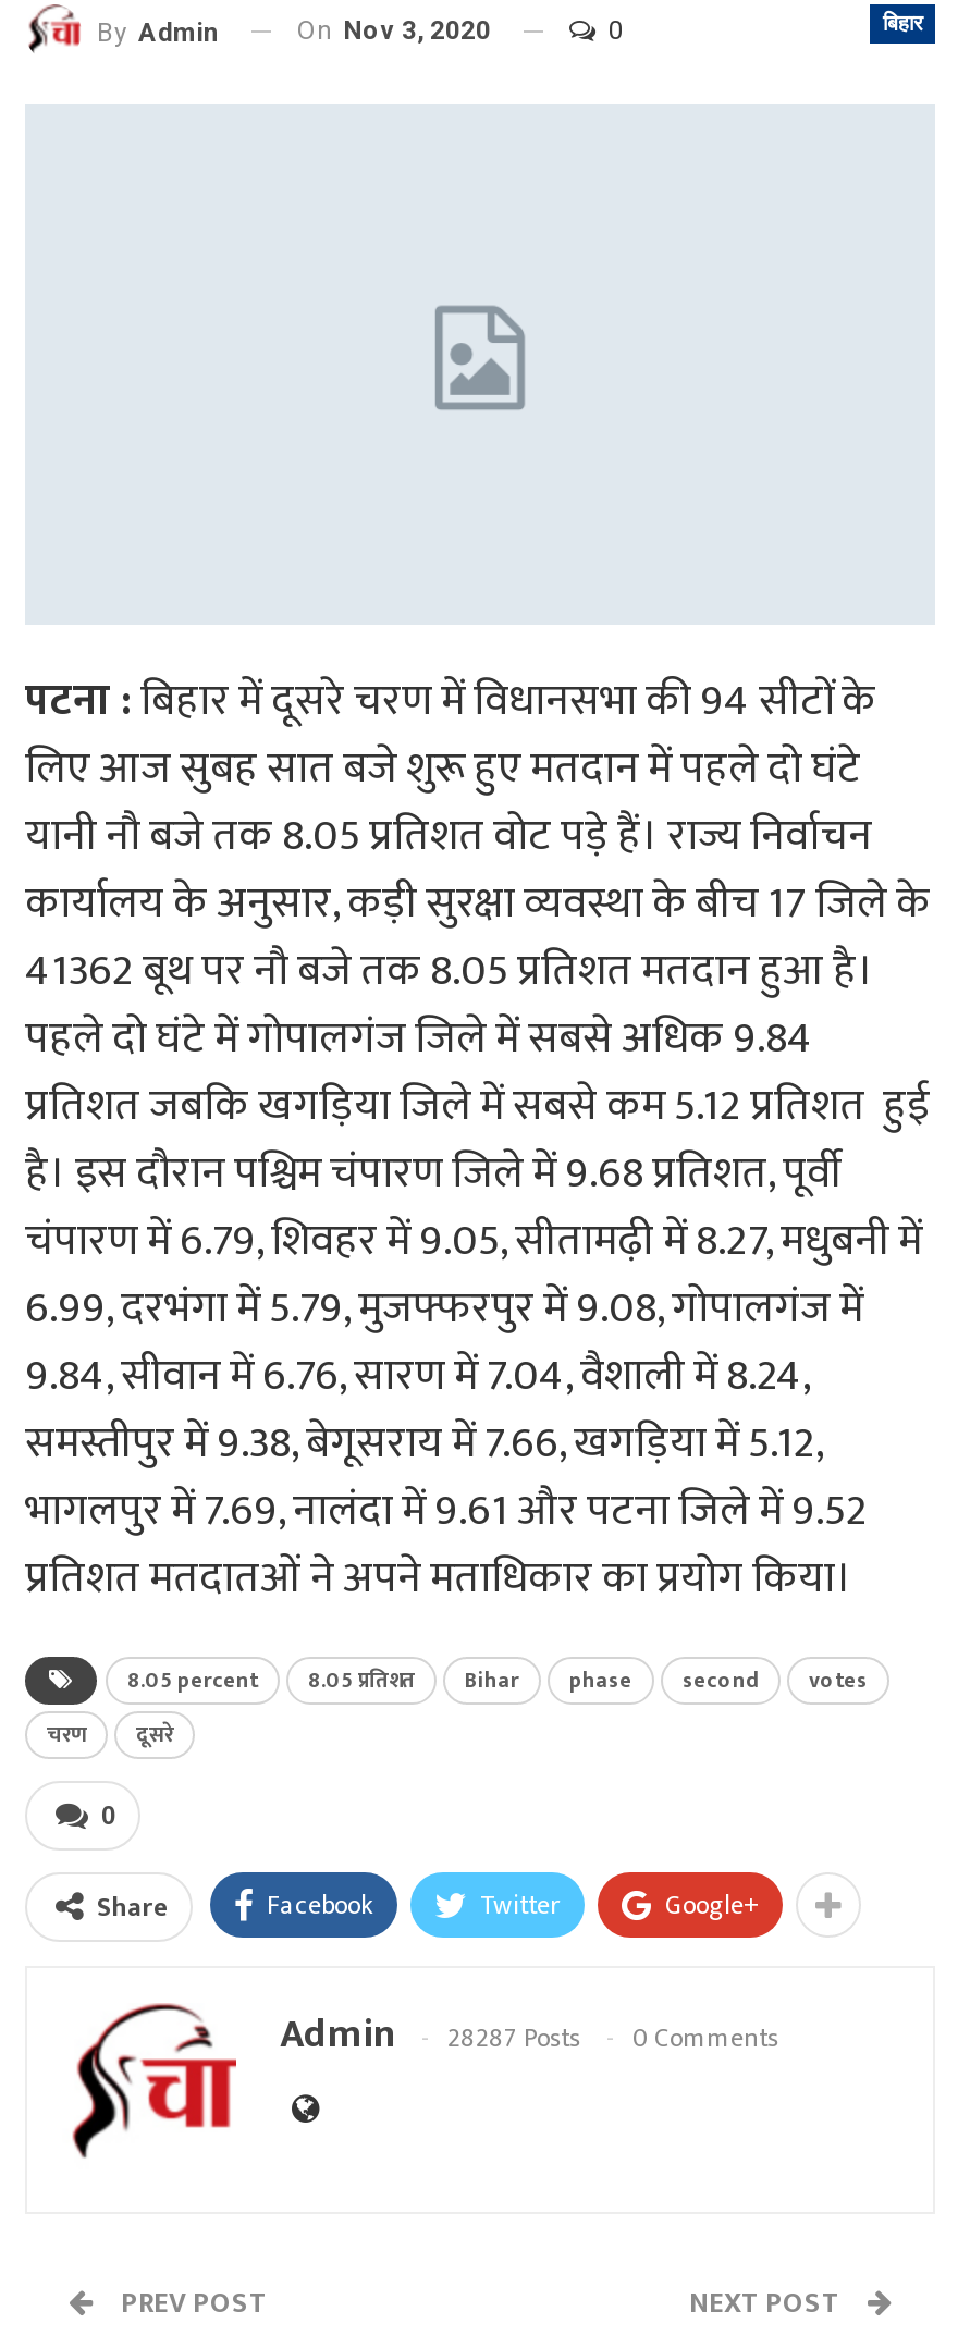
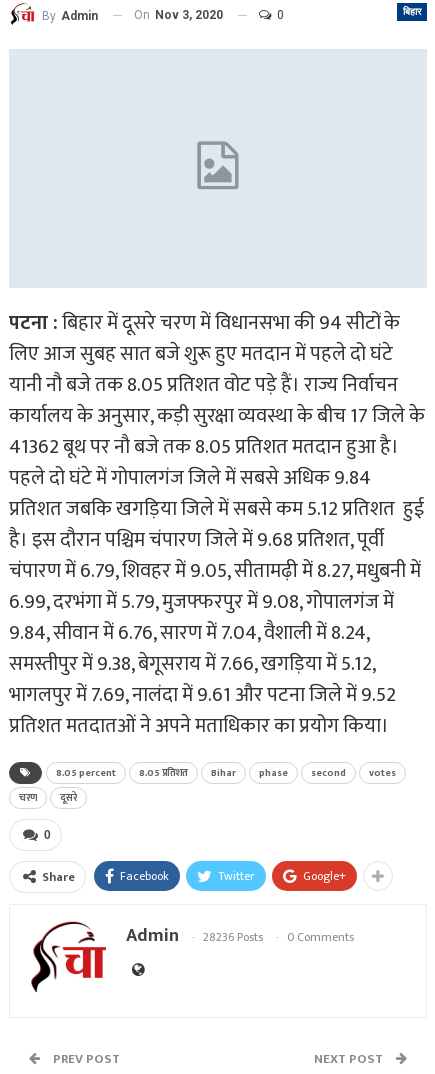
- Admin 28287 Posts 0 Comments
+ Admin 28236 Posts 0 Comments
